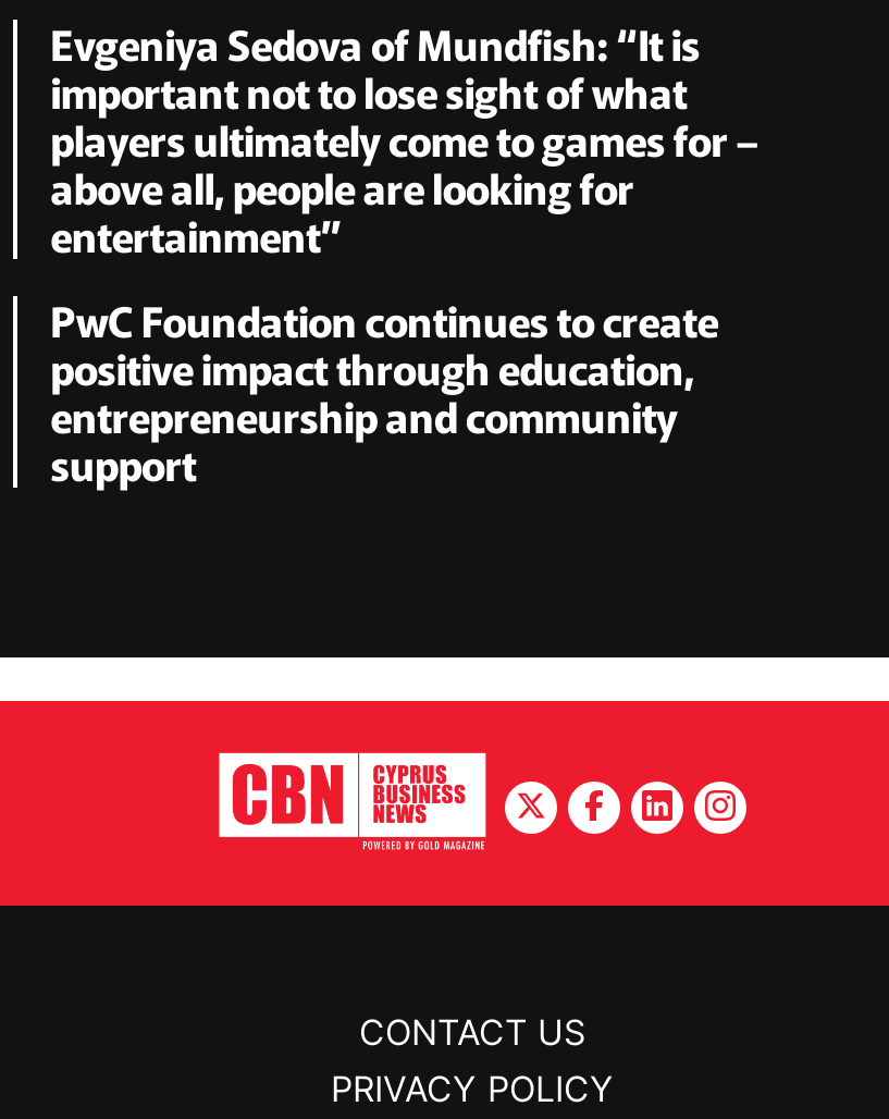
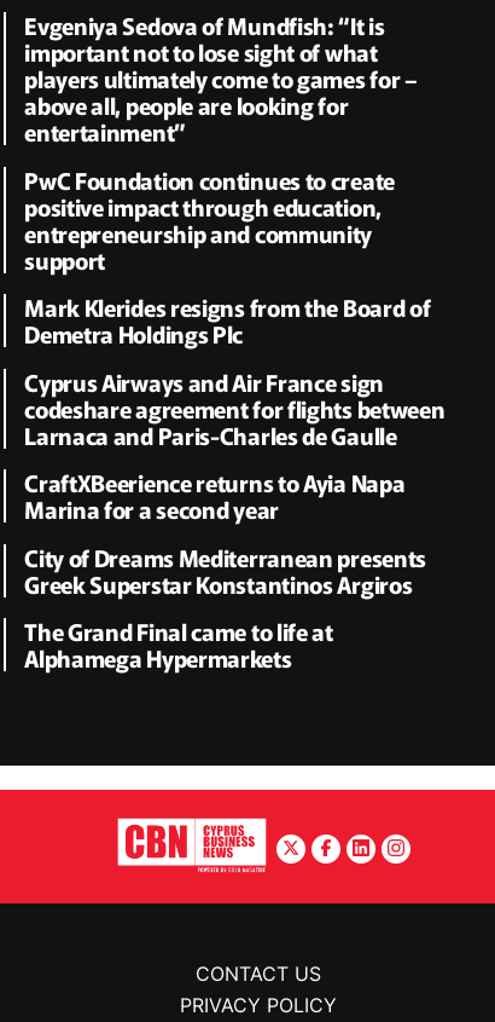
+ Mark Klerides resigns from the Board of
+ Demetra Holdings Plc
+ Cyprus Airways and Air France sign
+ codeshare agreement for flights between
+ Larnaca and Paris-Charles de Gaulle
+ CraftXBeerience returns to Ayia Napa
+ Marina for a second year
+ City of Dreams Mediterranean presents
+ Greek Superstar Konstantinos Argiros
+ The Grand Final came to life at
+ Alphamega Hypermarkets
